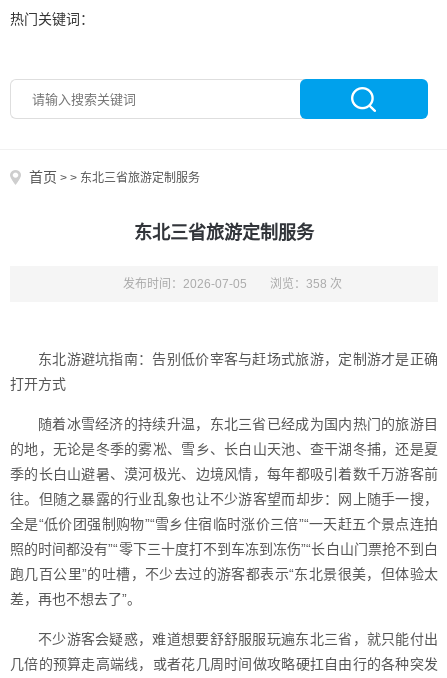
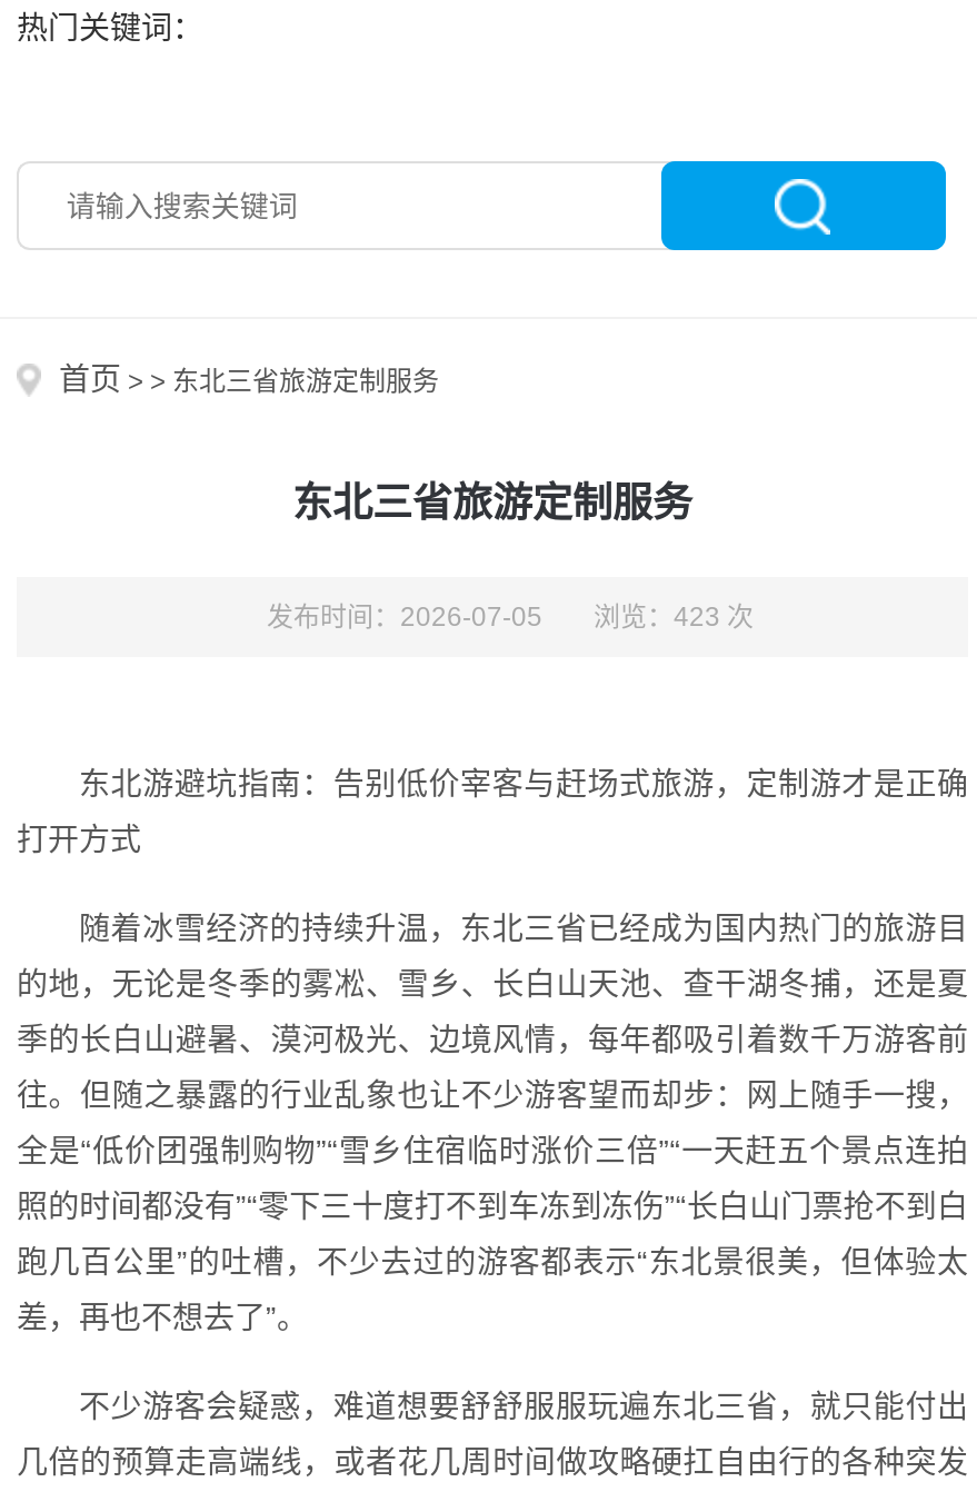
- 发布时间：2026-07-05 浏览：358 次
+ 发布时间：2026-07-05 浏览：423 次
